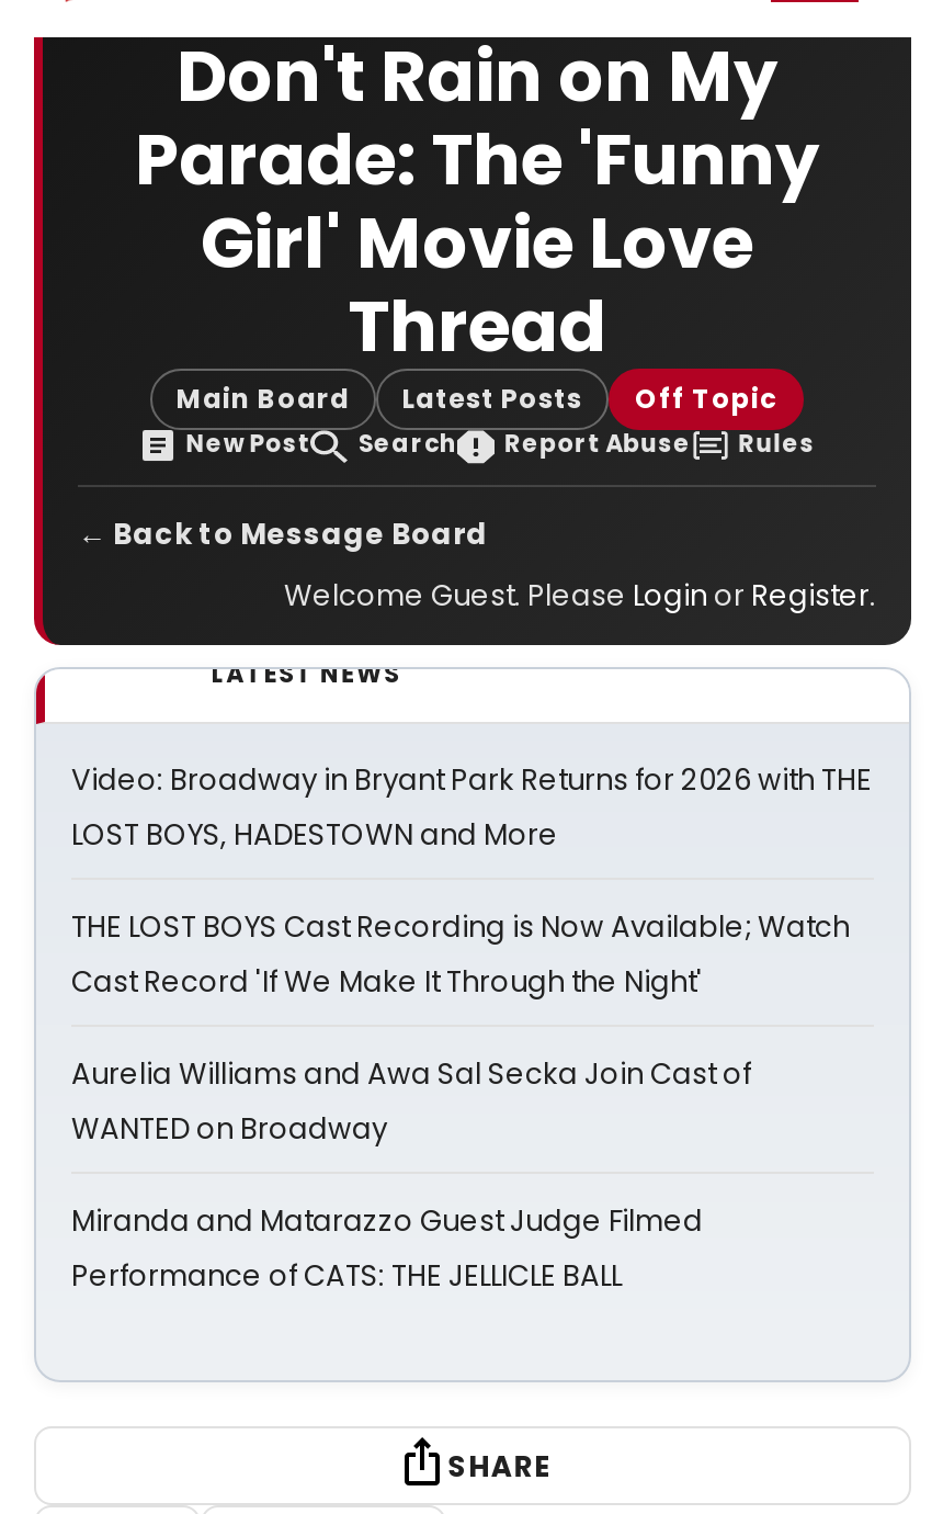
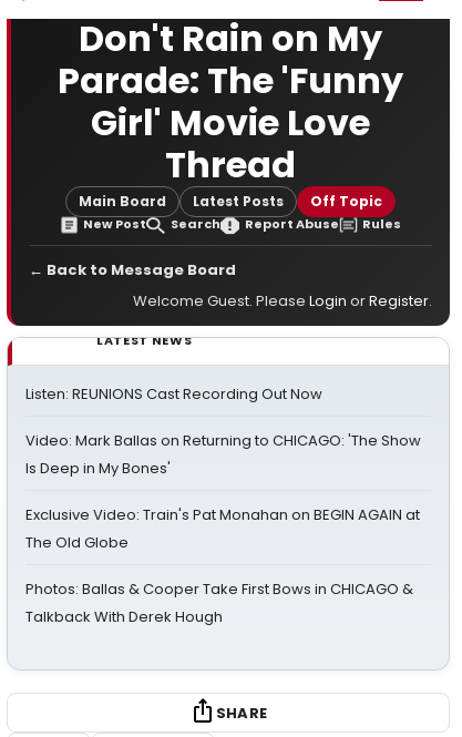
- Video: Broadway in Bryant Park Returns for 2026 with THE
- LOST BOYS, HADESTOWN and More
+ Listen: REUNIONS Cast Recording Out Now

- THE LOST BOYS Cast Recording is Now Available; Watch
- Cast Record 'If We Make It Through the Night'
+ Video: Mark Ballas on Returning to CHICAGO: 'The Show
+ Is Deep in My Bones'

- Aurelia Williams and Awa Sal Secka Join Cast of
- WANTED on Broadway
+ Exclusive Video: Train's Pat Monahan on BEGIN AGAIN at
+ The Old Globe

- Miranda and Matarazzo Guest Judge Filmed
- Performance of CATS: THE JELLICLE BALL
+ Photos: Ballas & Cooper Take First Bows in CHICAGO &
+ Talkback With Derek Hough
